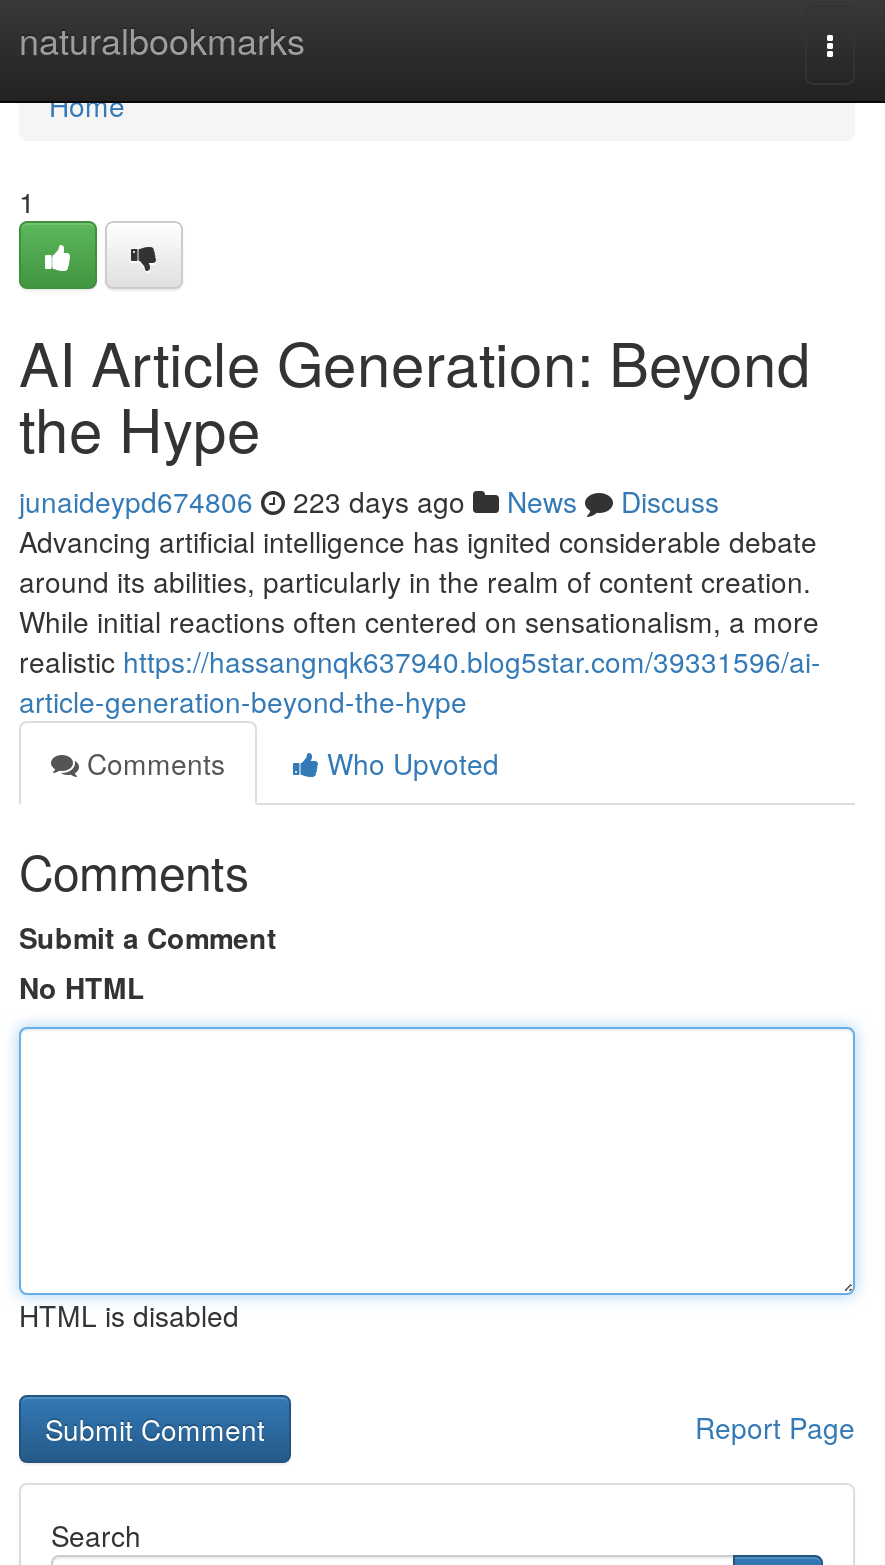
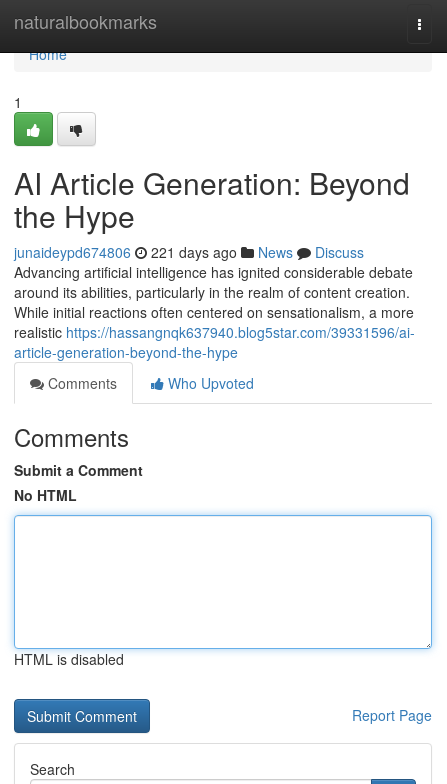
- junaideypd674806 223 days ago News Discuss
+ junaideypd674806 221 days ago News Discuss
